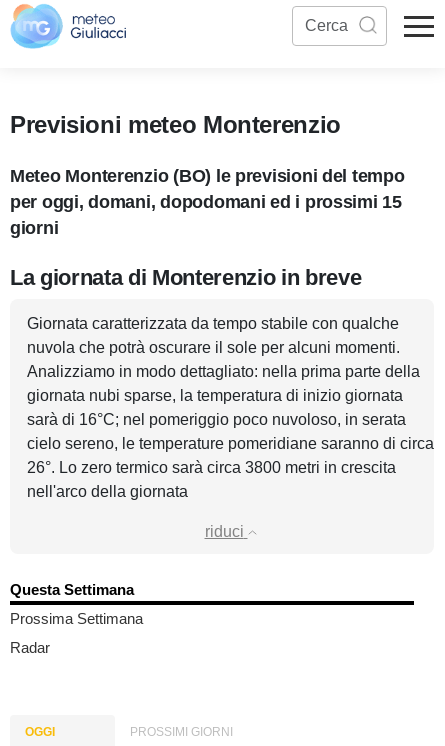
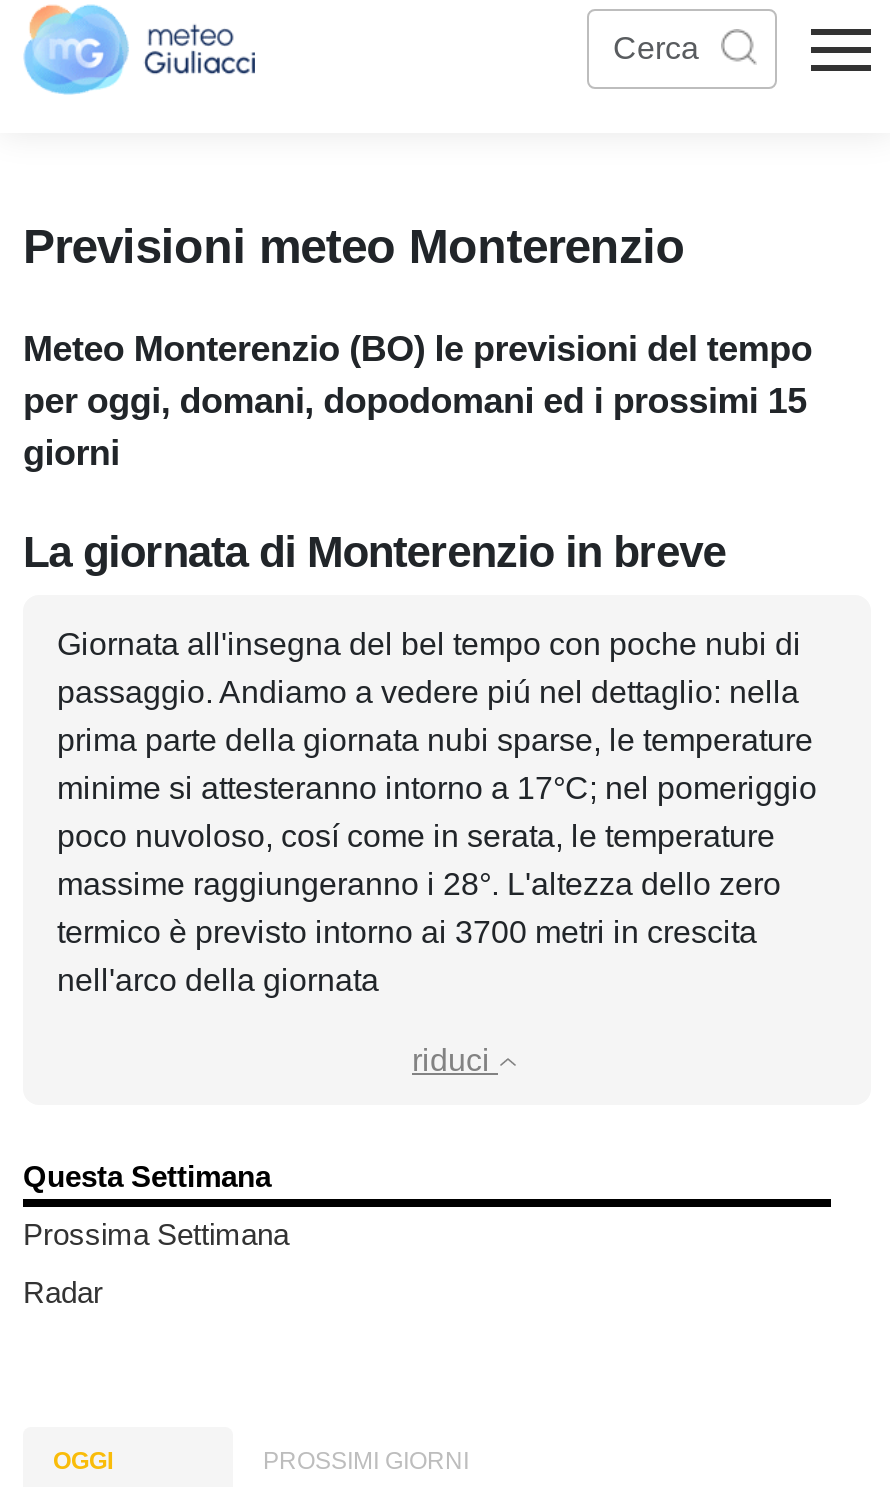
- Giornata caratterizzata da tempo stabile con qualche
- nuvola che potrà oscurare il sole per alcuni momenti.
- Analizziamo in modo dettagliato: nella prima parte della
- giornata nubi sparse, la temperatura di inizio giornata
- sarà di 16°C; nel pomeriggio poco nuvoloso, in serata
- cielo sereno, le temperature pomeridiane saranno di circa
- 26°. Lo zero termico sarà circa 3800 metri in crescita
+ Giornata all'insegna del bel tempo con poche nubi di
+ passaggio. Andiamo a vedere piú nel dettaglio: nella
+ prima parte della giornata nubi sparse, le temperature
+ minime si attesteranno intorno a 17°C; nel pomeriggio
+ poco nuvoloso, cosí come in serata, le temperature
+ massime raggiungeranno i 28°. L'altezza dello zero
+ termico è previsto intorno ai 3700 metri in crescita
